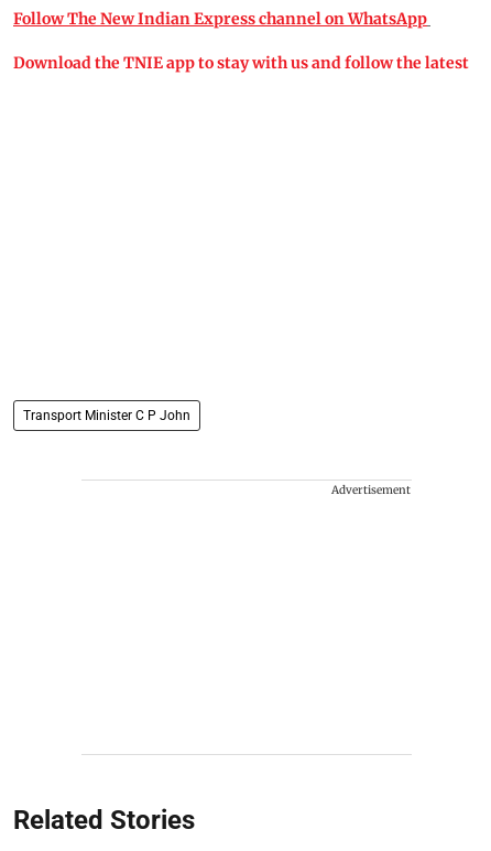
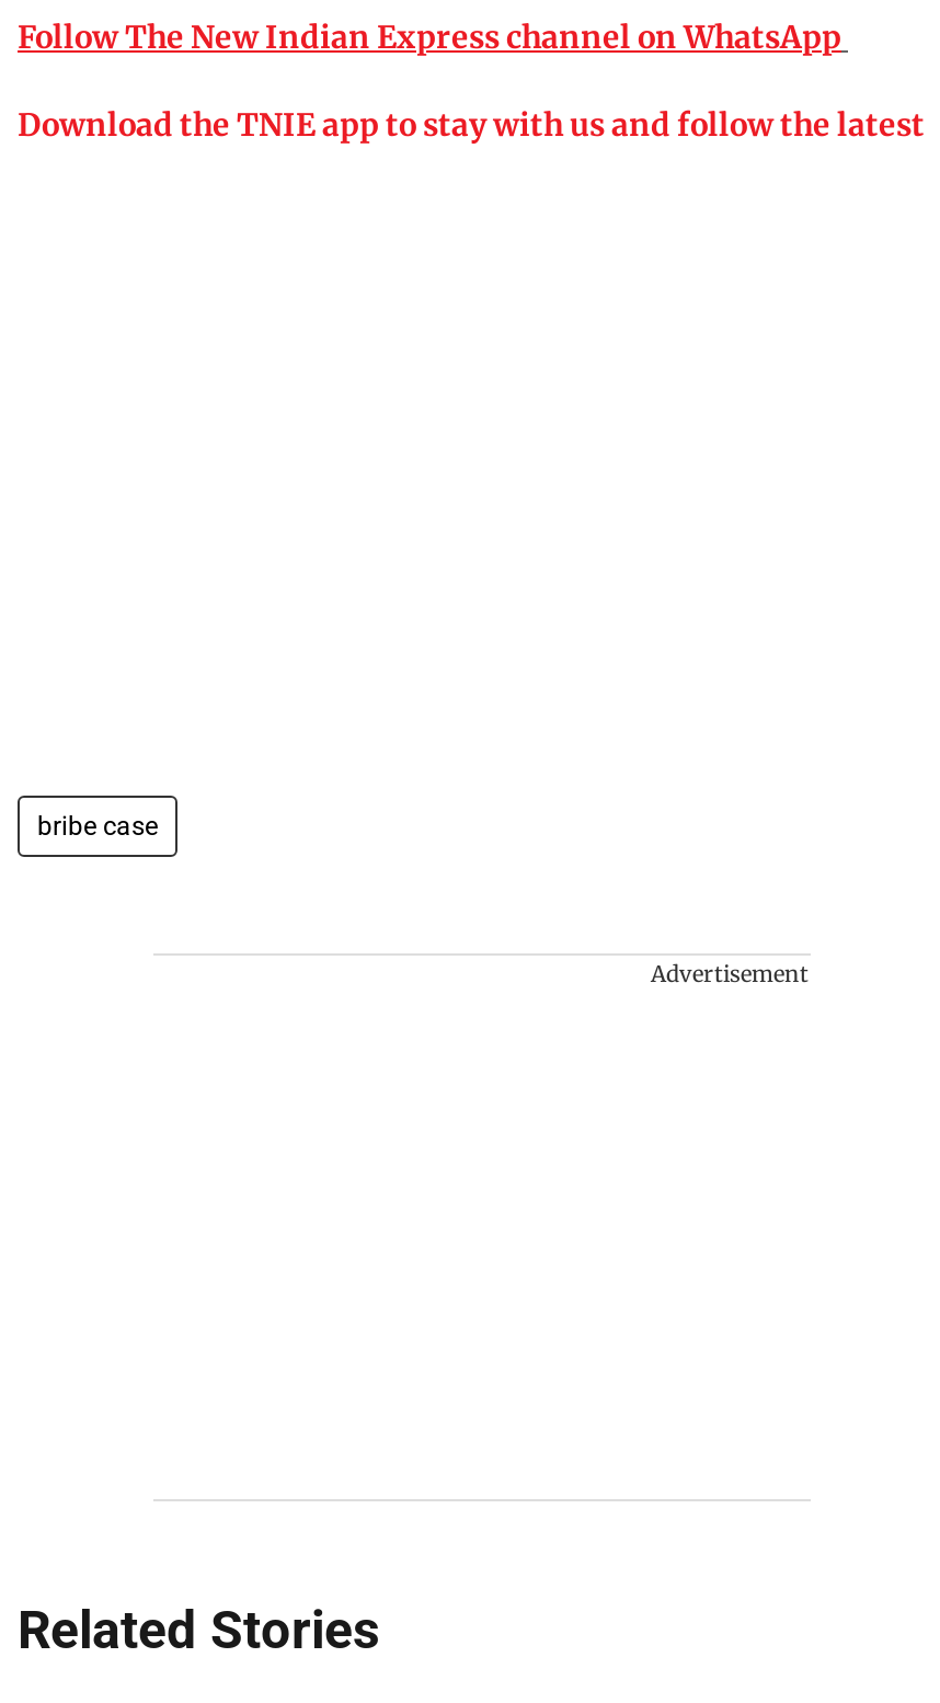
- Transport Minister C P John
+ bribe case
